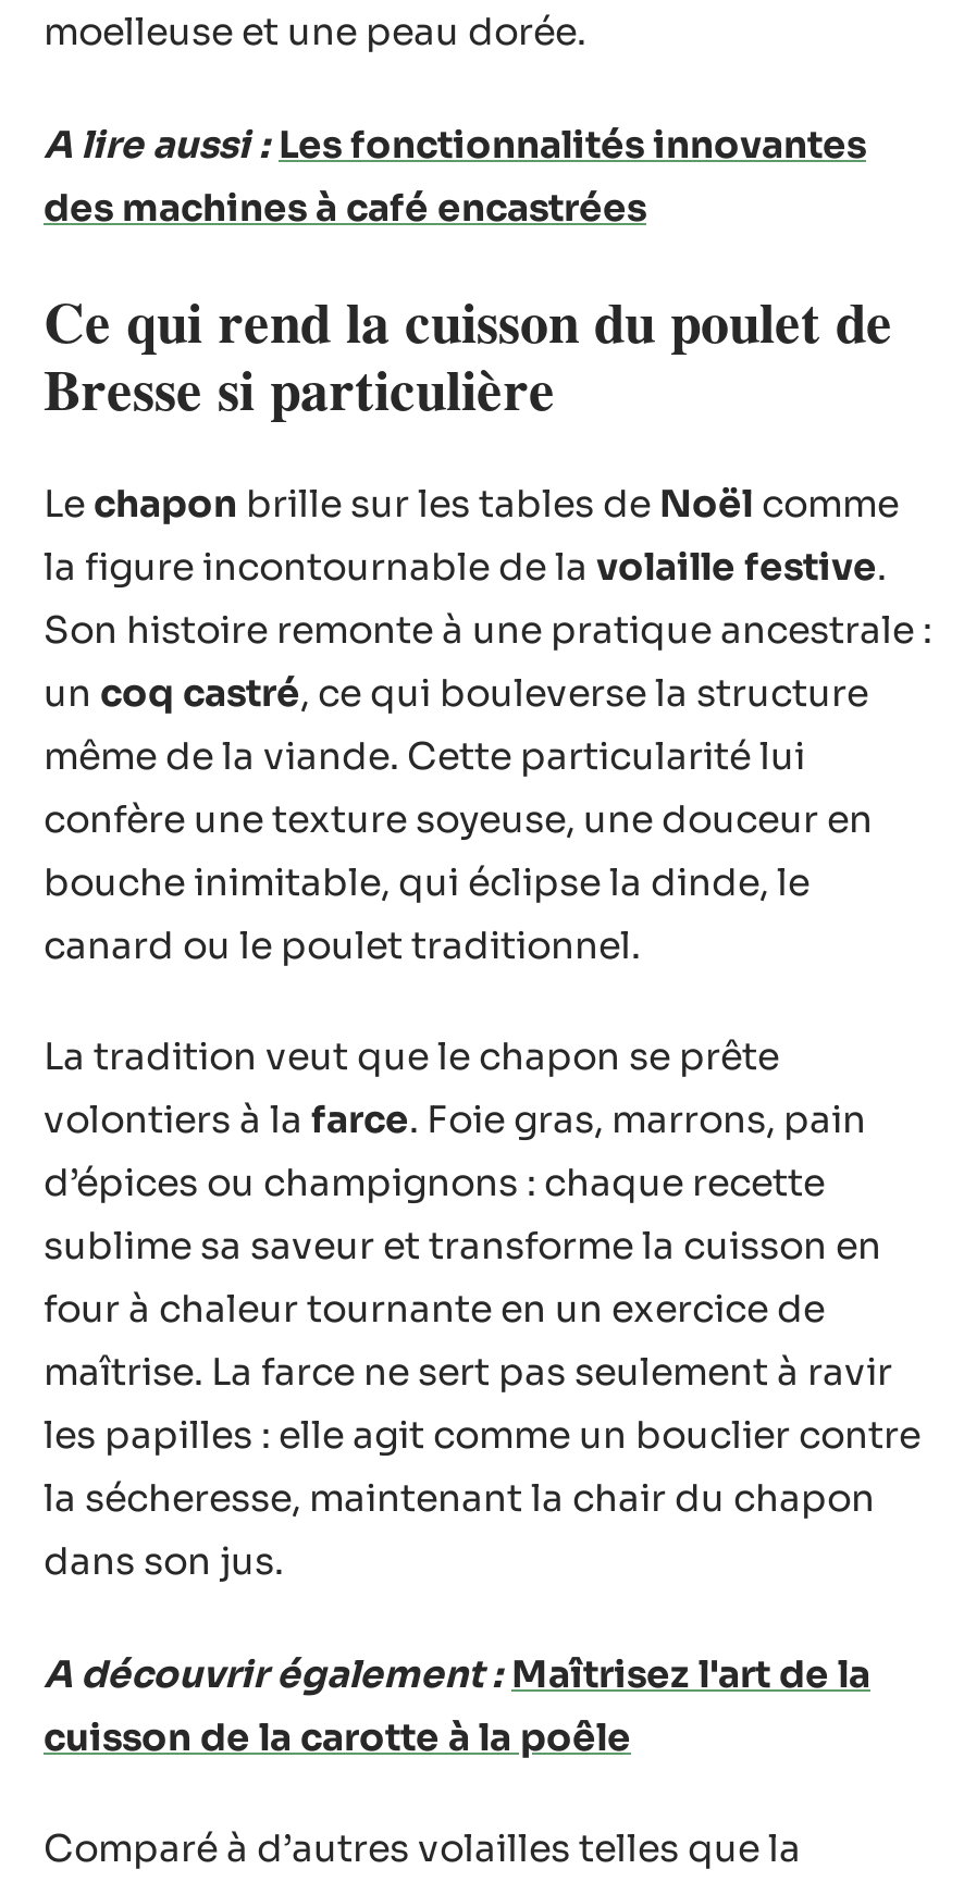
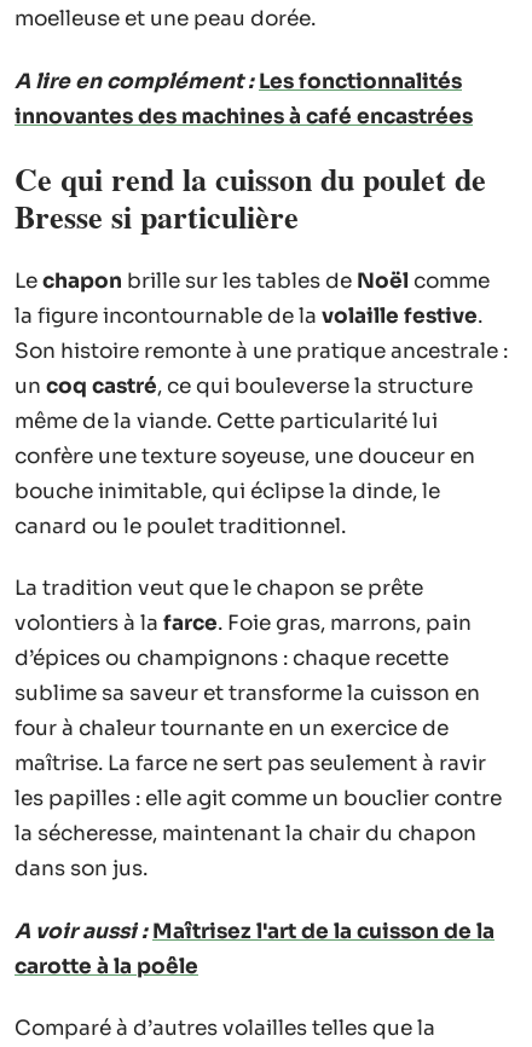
- A lire aussi : Les fonctionnalités innovantes
- des machines à café encastrées
+ A lire en complément : Les fonctionnalités
+ innovantes des machines à café encastrées

- A découvrir également : Maîtrisez l'art de la
- cuisson de la carotte à la poêle
+ A voir aussi : Maîtrisez l'art de la cuisson de la
+ carotte à la poêle
